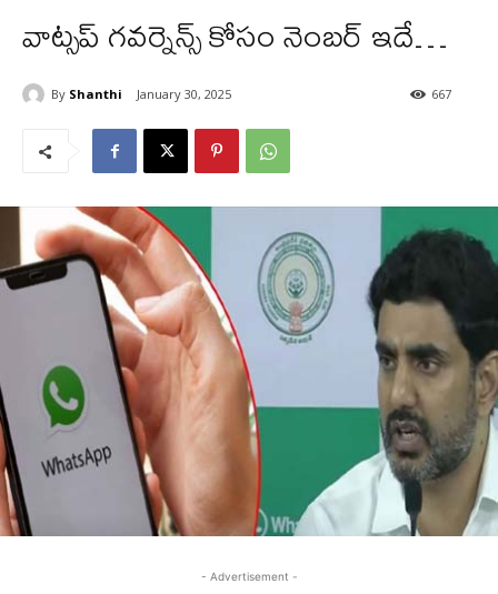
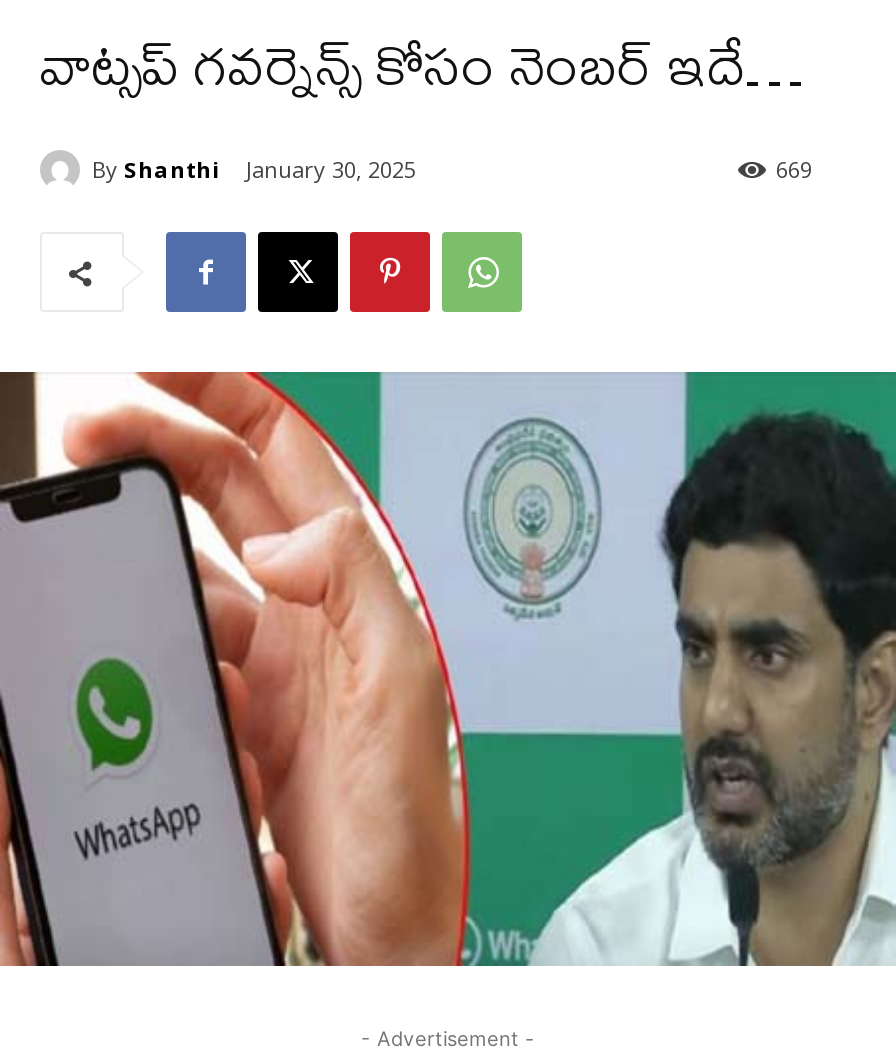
- 667
+ 669
